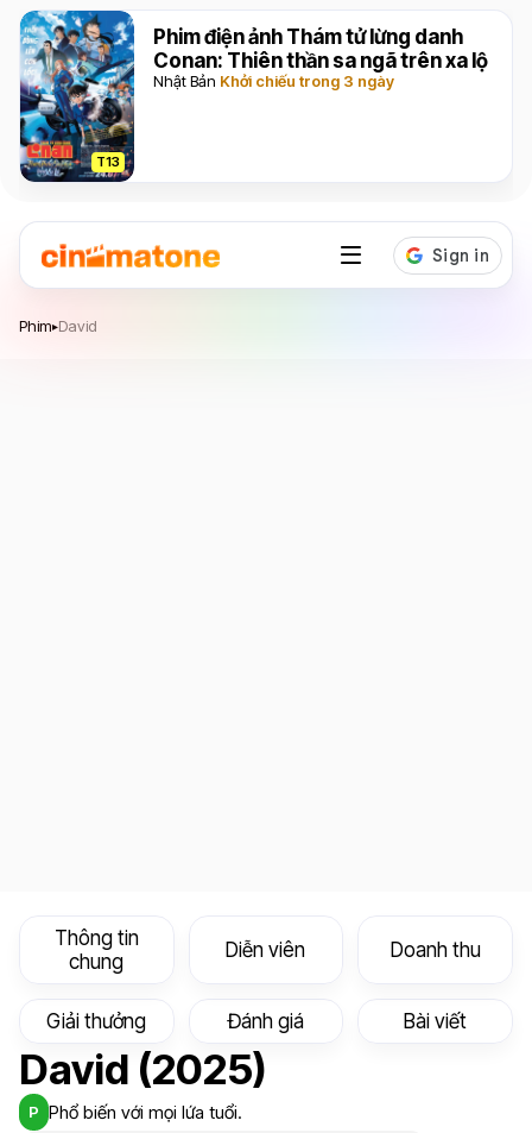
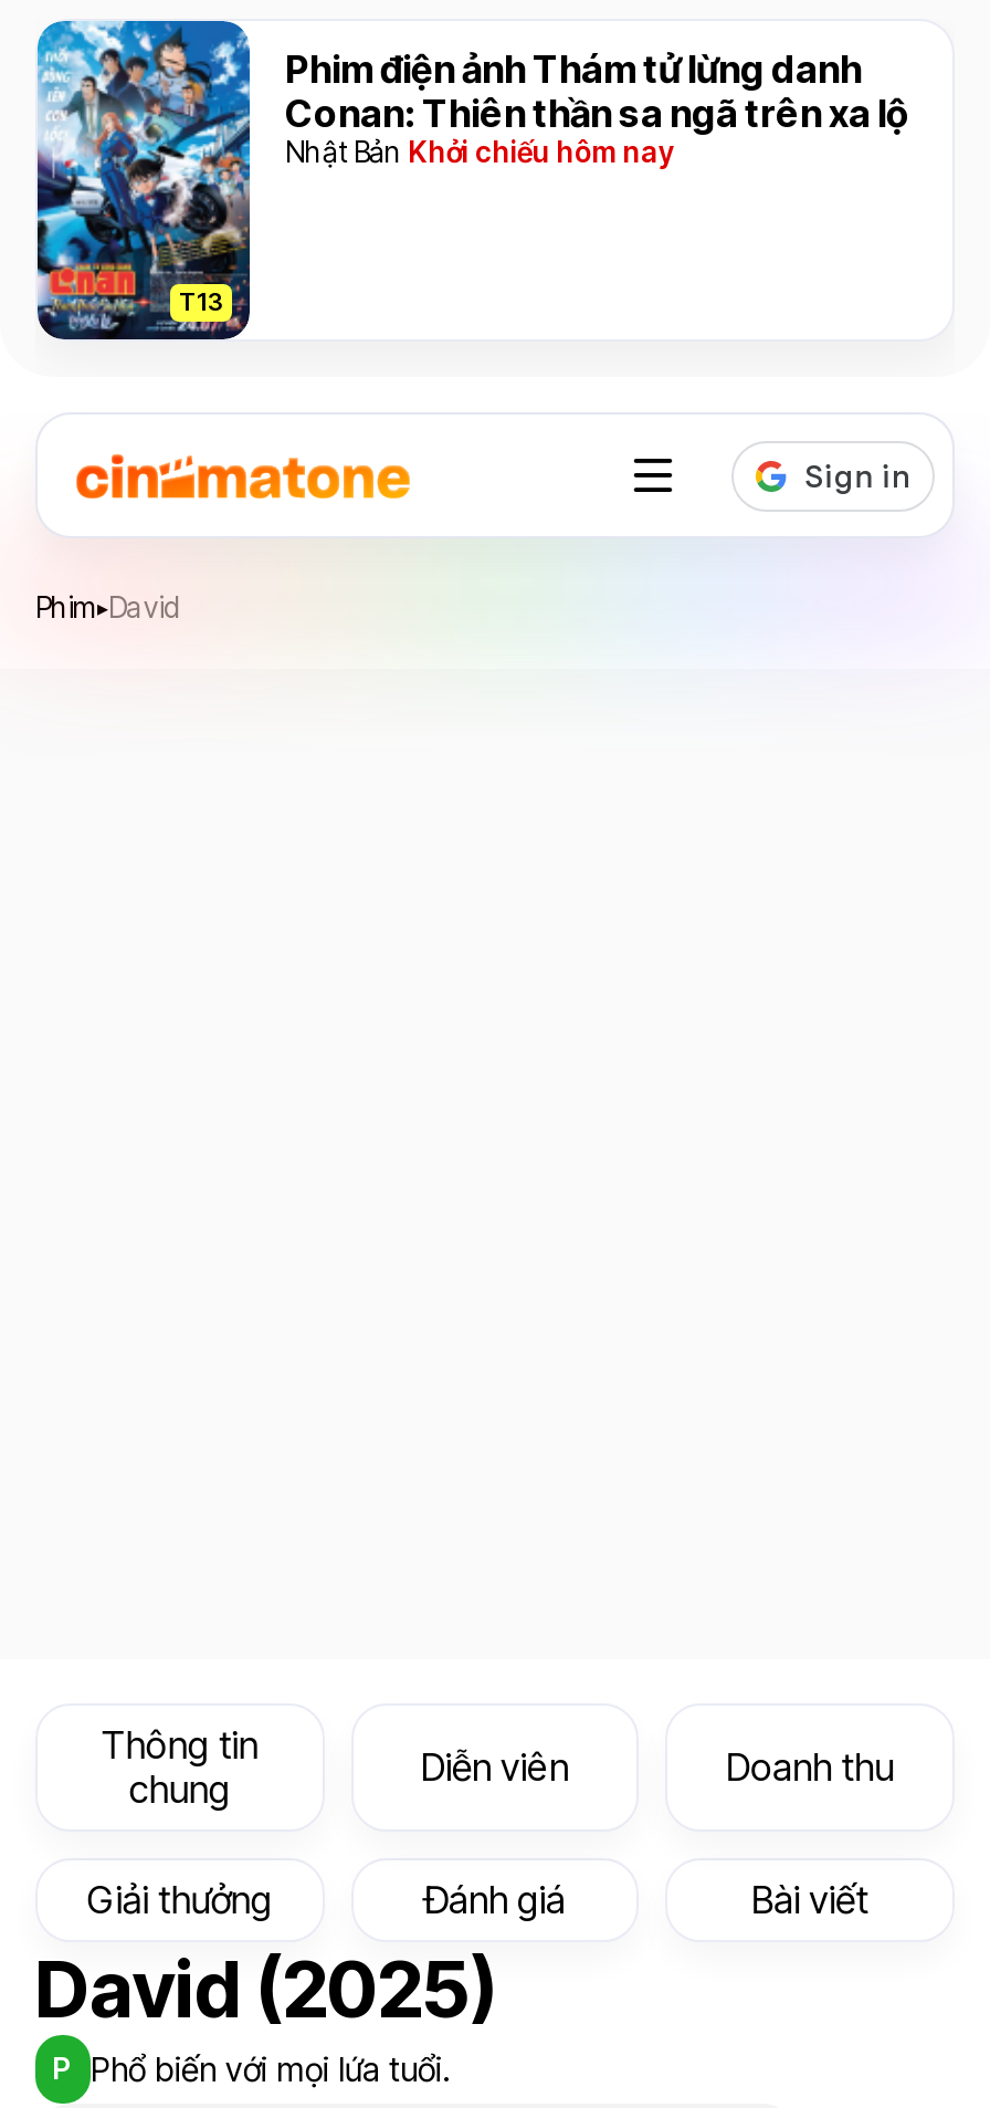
- Nhật Bản Khởi chiếu trong 3 ngày
+ Nhật Bản Khởi chiếu hôm nay
